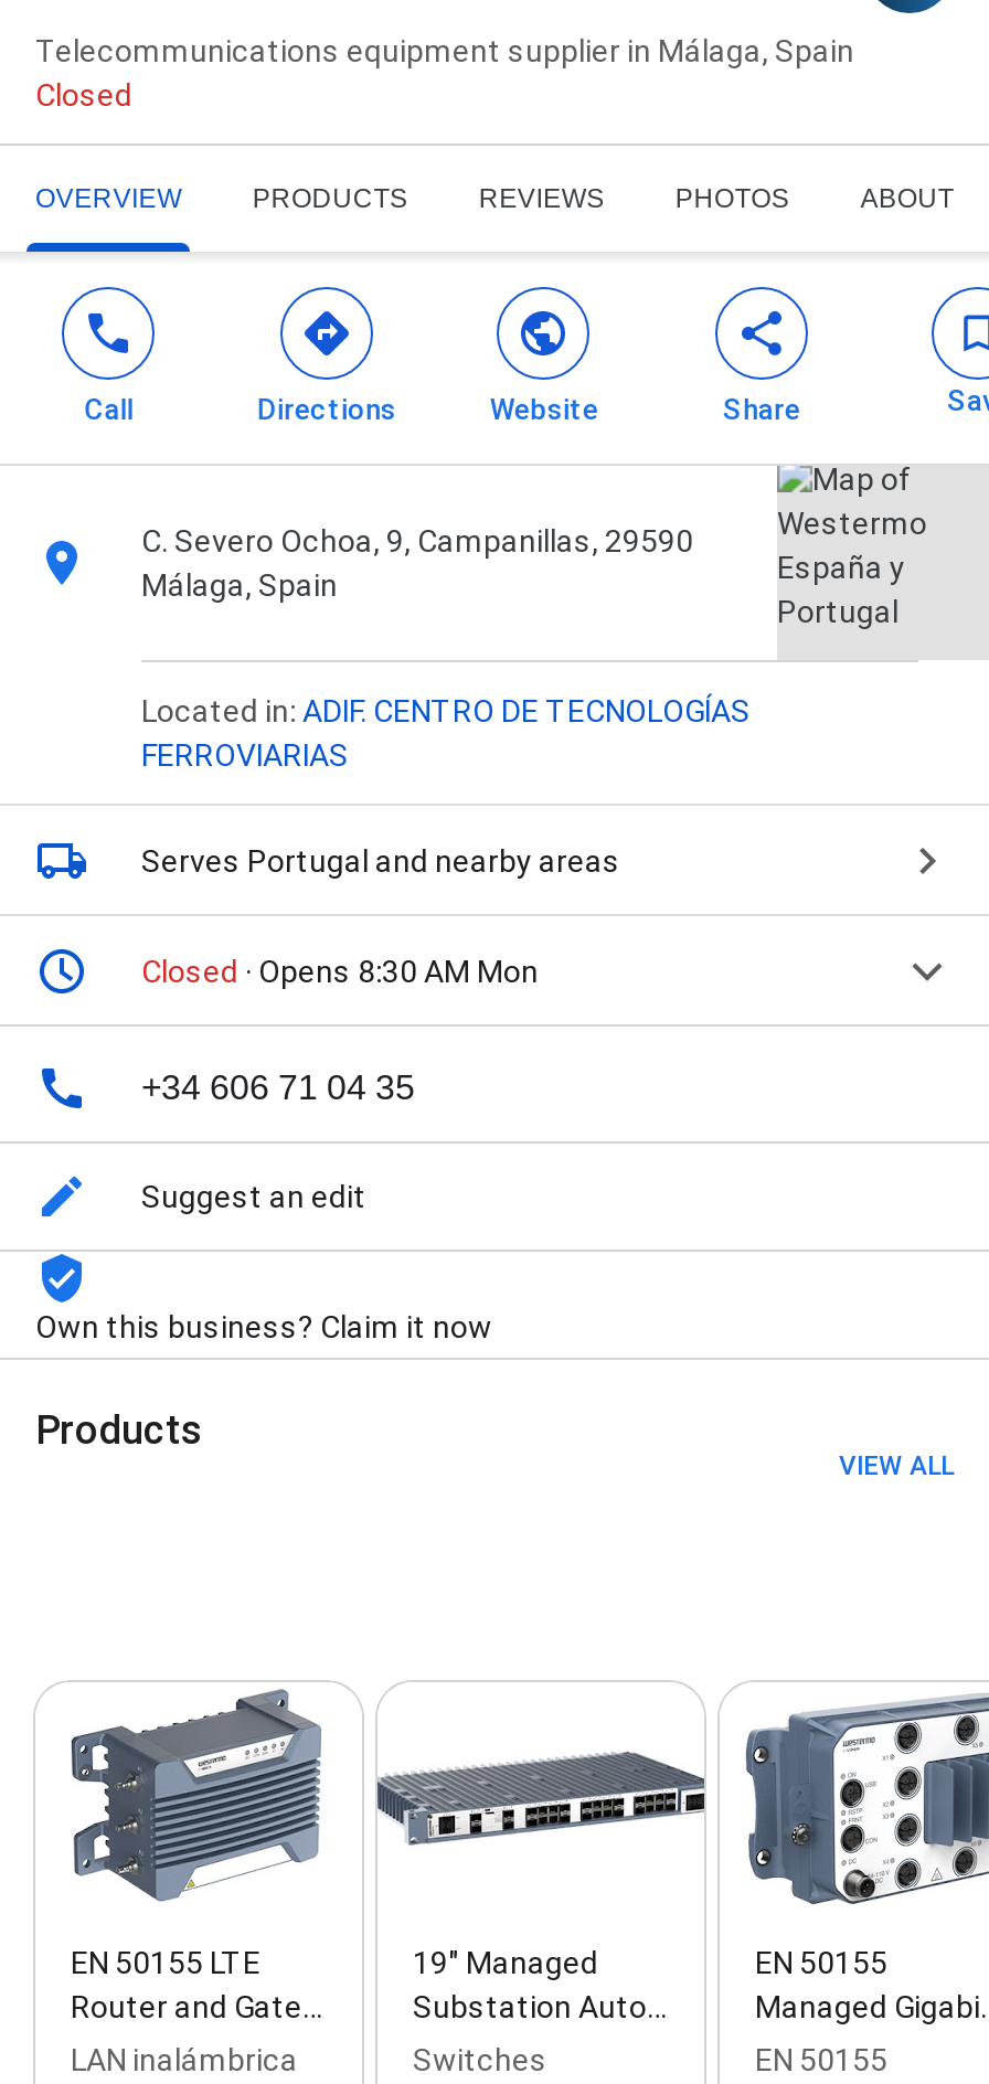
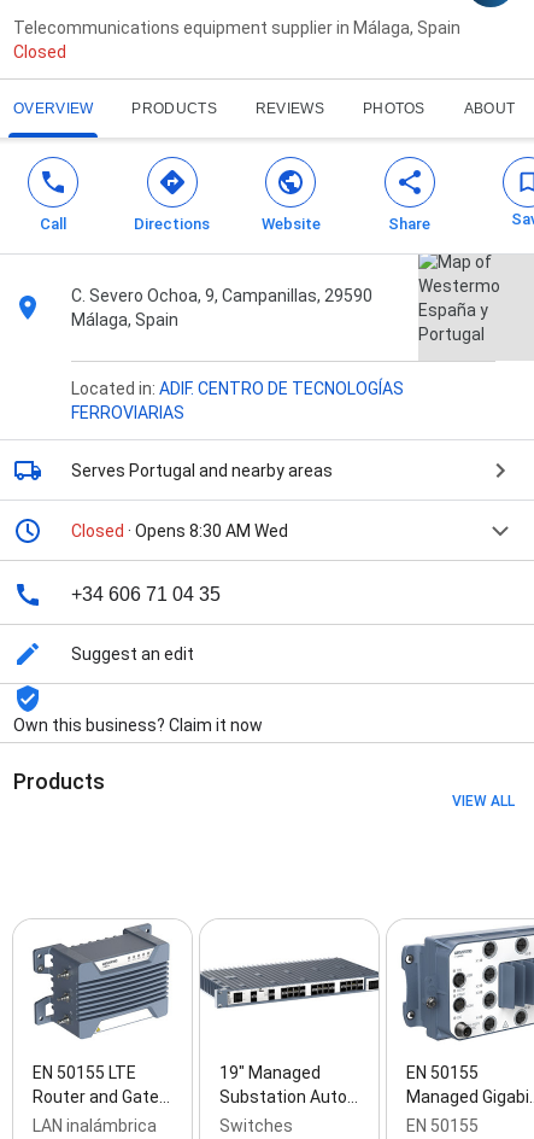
- Closed · Opens 8:30 AM Mon
+ Closed · Opens 8:30 AM Wed
